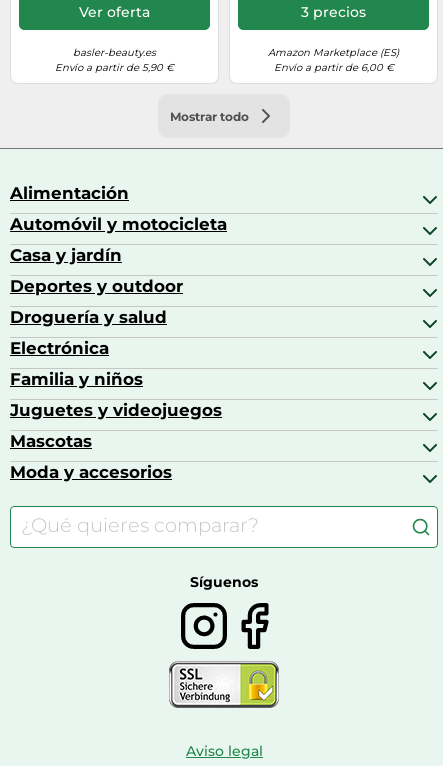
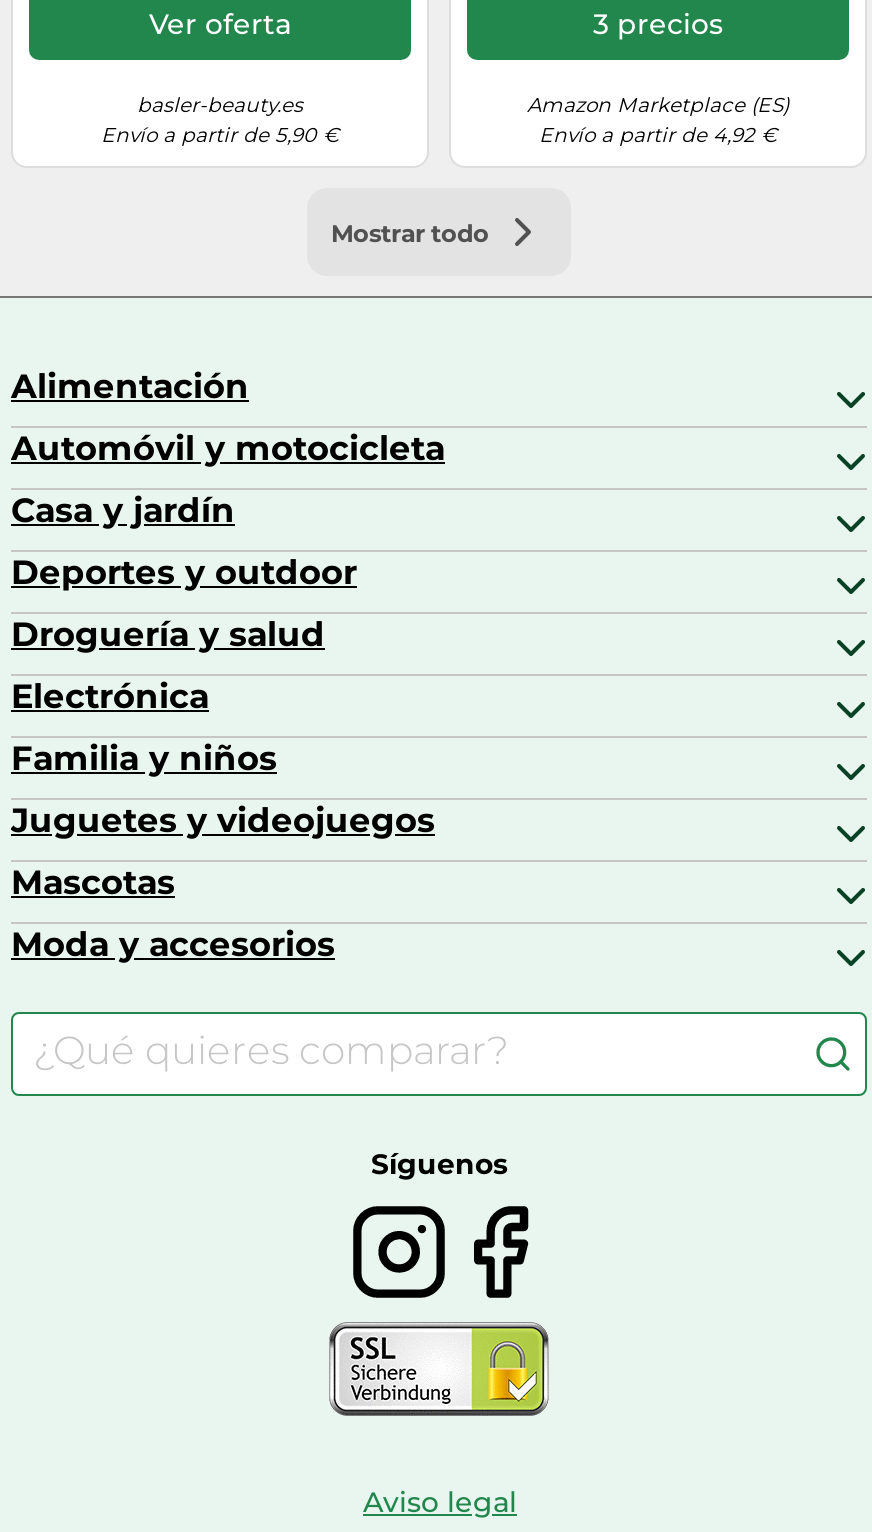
- Envío a partir de 6,00 €
+ Envío a partir de 4,92 €
